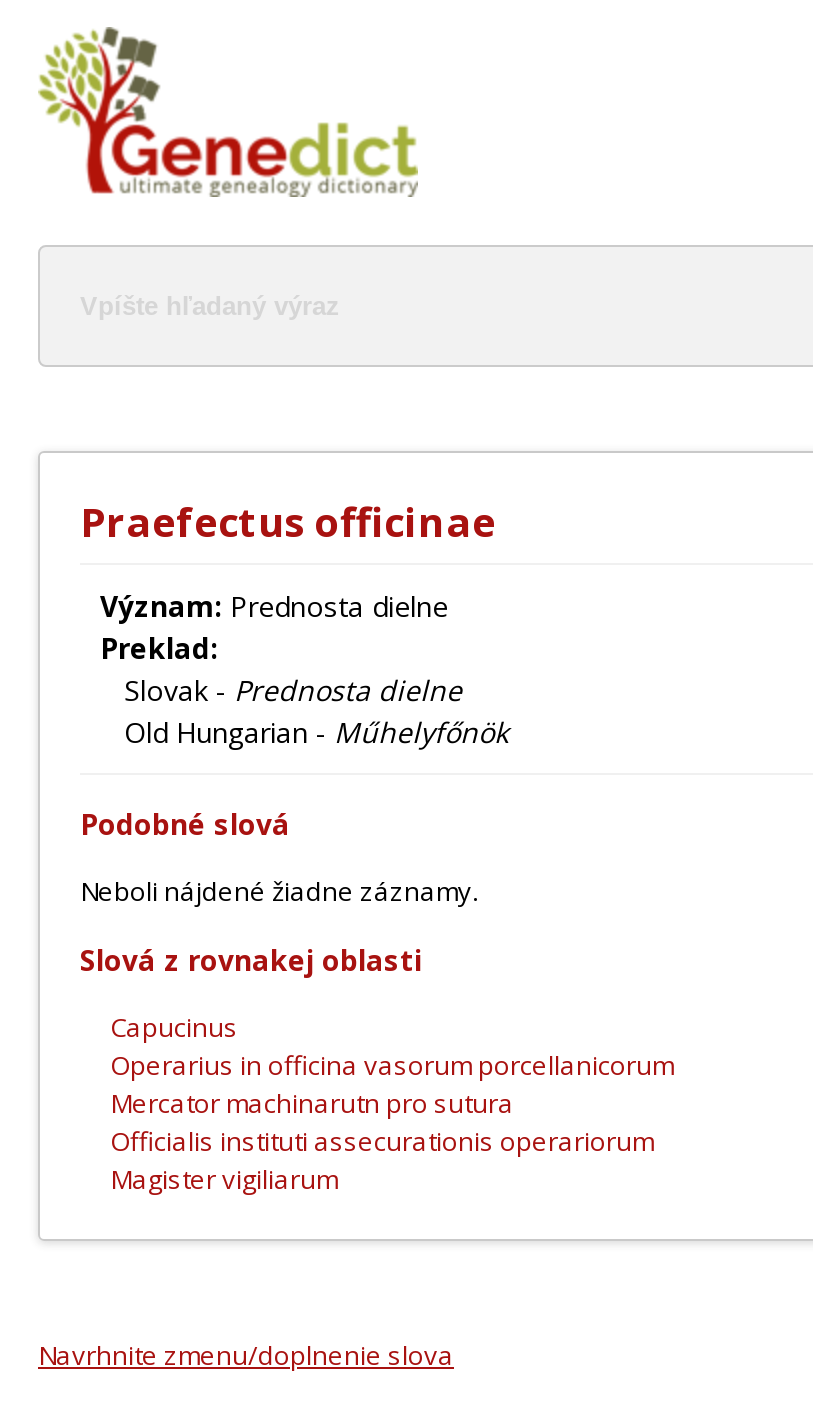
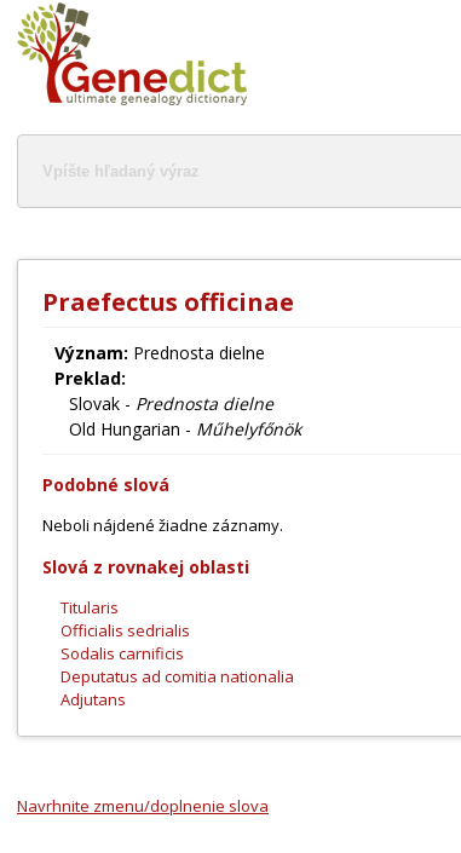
- Capucinus
- Operarius in officina vasorum porcellanicorum
- Mercator machinarutn pro sutura
- Officialis instituti assecurationis operariorum
- Magister vigiliarum
+ Titularis
+ Officialis sedrialis
+ Sodalis carnificis
+ Deputatus ad comitia nationalia
+ Adjutans
